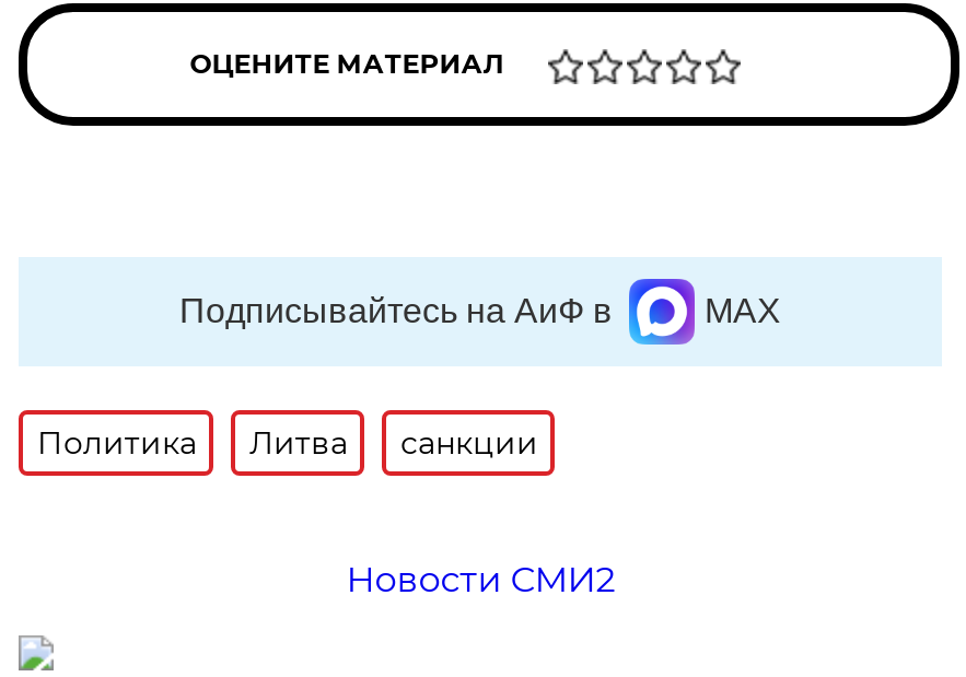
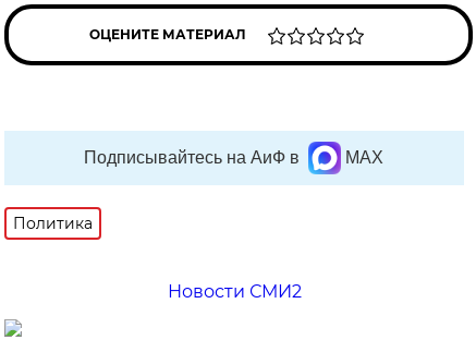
- Литва
- санкции
